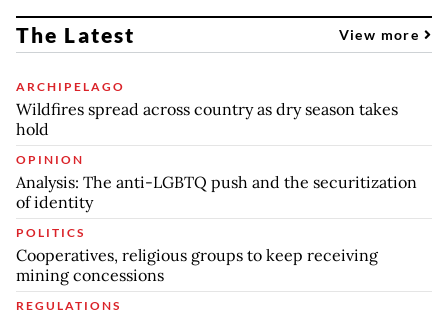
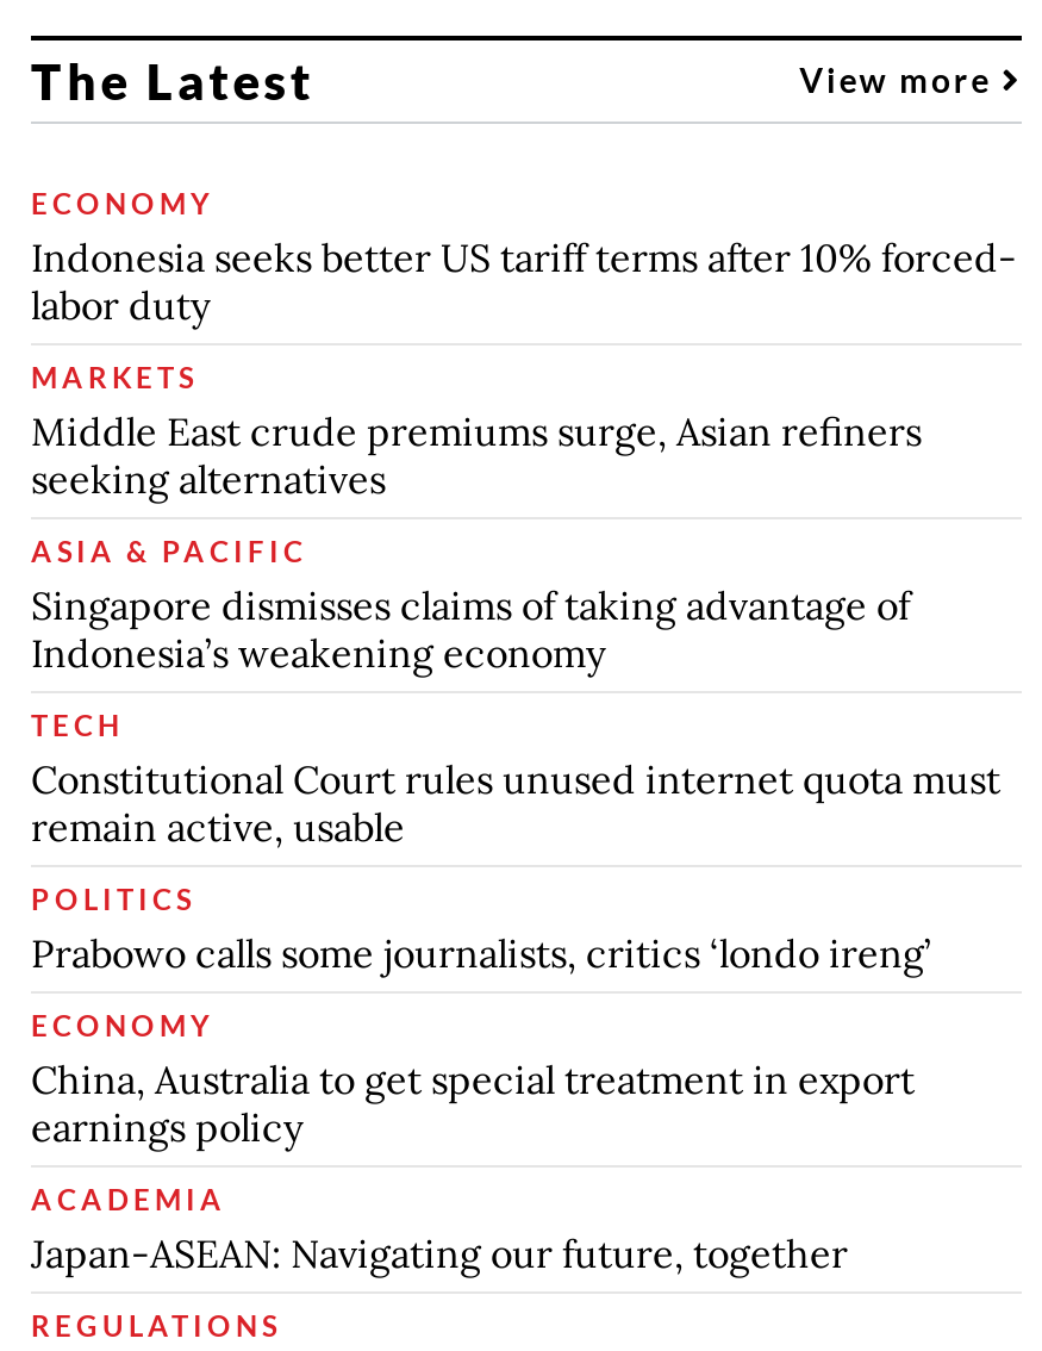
- ARCHIPELAGO
- Wildfires spread across country as dry season takes
- hold
- OPINION
- Analysis: The anti-LGBTQ push and the securitization
- of identity
+ ECONOMY
+ Indonesia seeks better US tariff terms after 10% forced-
+ labor duty
+ MARKETS
+ Middle East crude premiums surge, Asian refiners
+ seeking alternatives
+ ASIA & PACIFIC
+ Singapore dismisses claims of taking advantage of
+ Indonesia’s weakening economy
+ TECH
+ Constitutional Court rules unused internet quota must
+ remain active, usable

- Cooperatives, religious groups to keep receiving
- mining concessions
+ Prabowo calls some journalists, critics ‘londo ireng’
+ ECONOMY
+ China, Australia to get special treatment in export
+ earnings policy
+ ACADEMIA
+ Japan-ASEAN: Navigating our future, together
